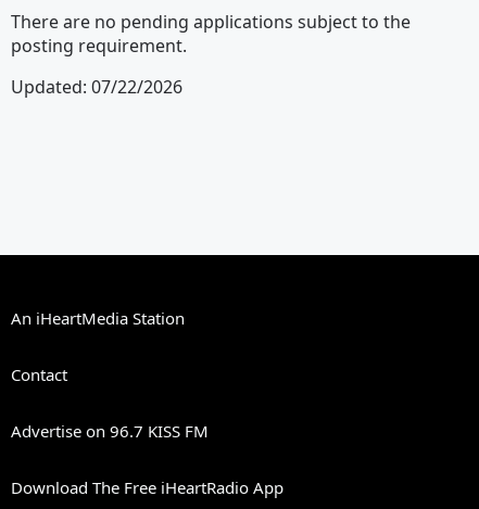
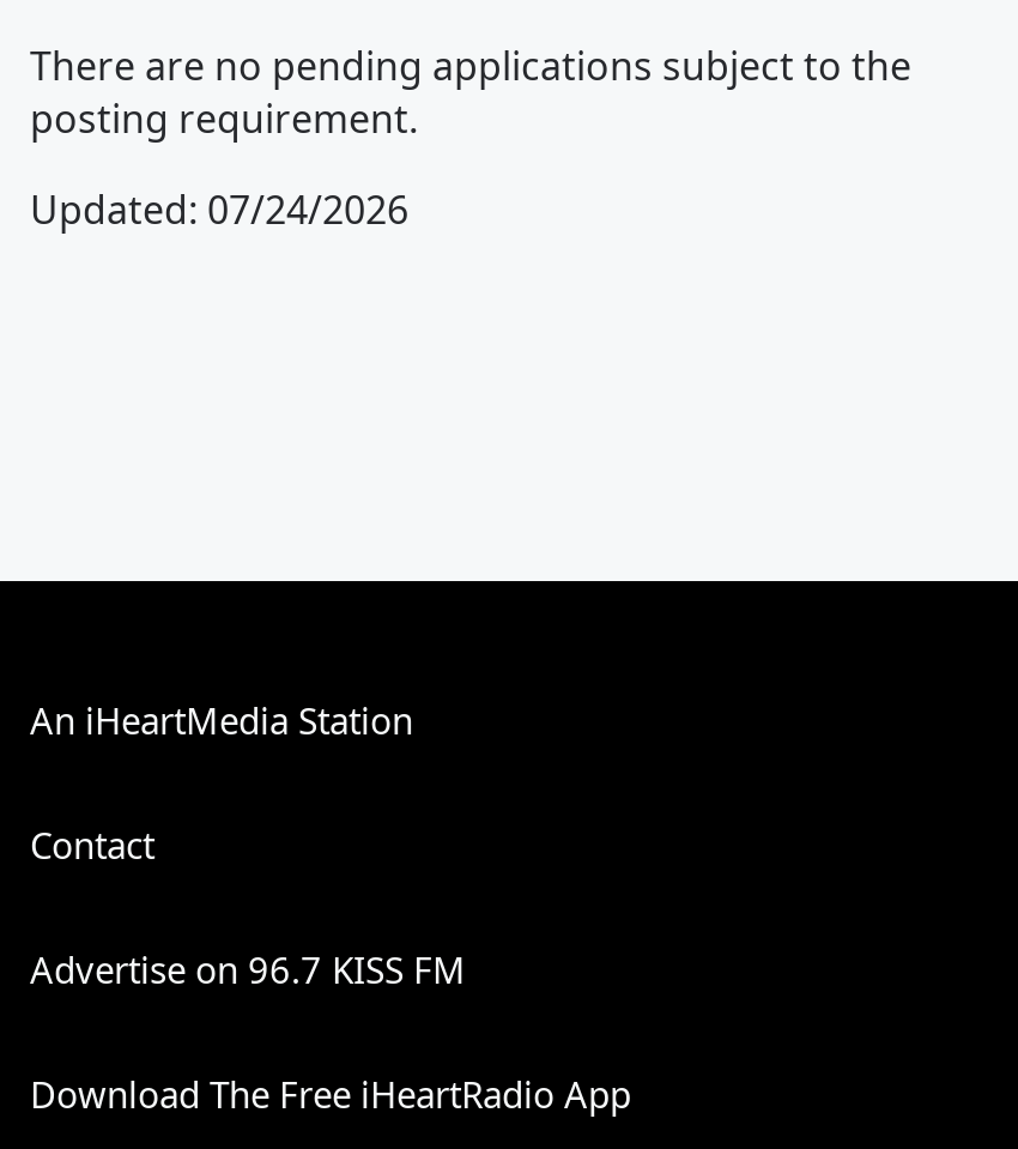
- Updated: 07/22/2026
+ Updated: 07/24/2026
